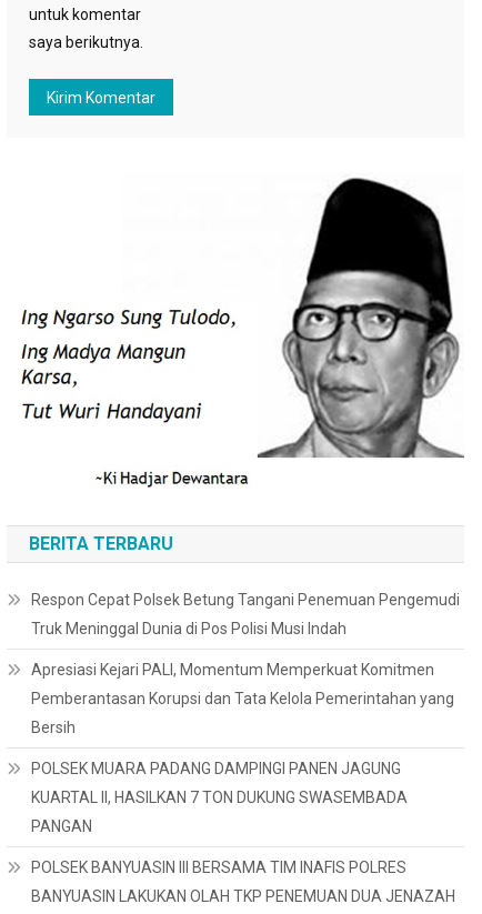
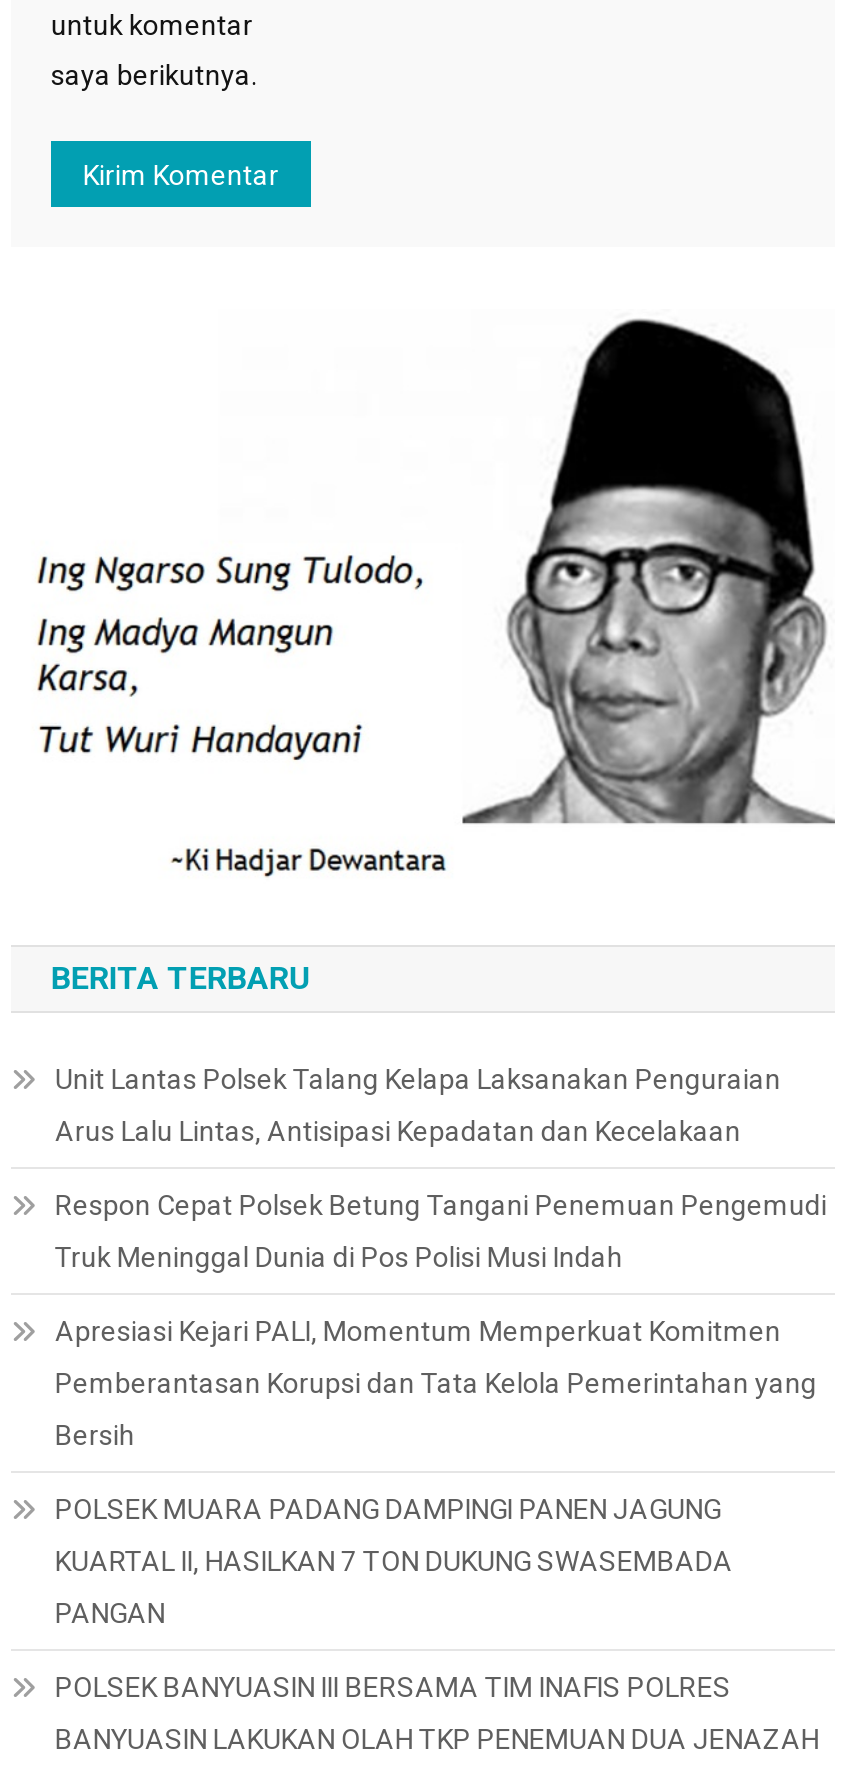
+ Unit Lantas Polsek Talang Kelapa Laksanakan Penguraian
+ Arus Lalu Lintas, Antisipasi Kepadatan dan Kecelakaan
